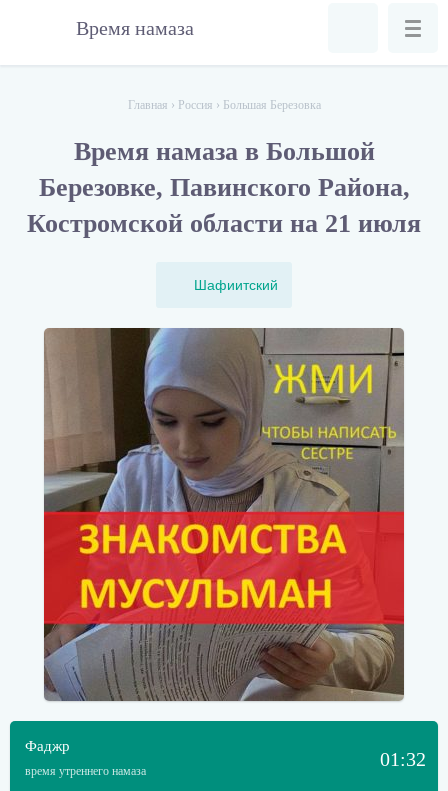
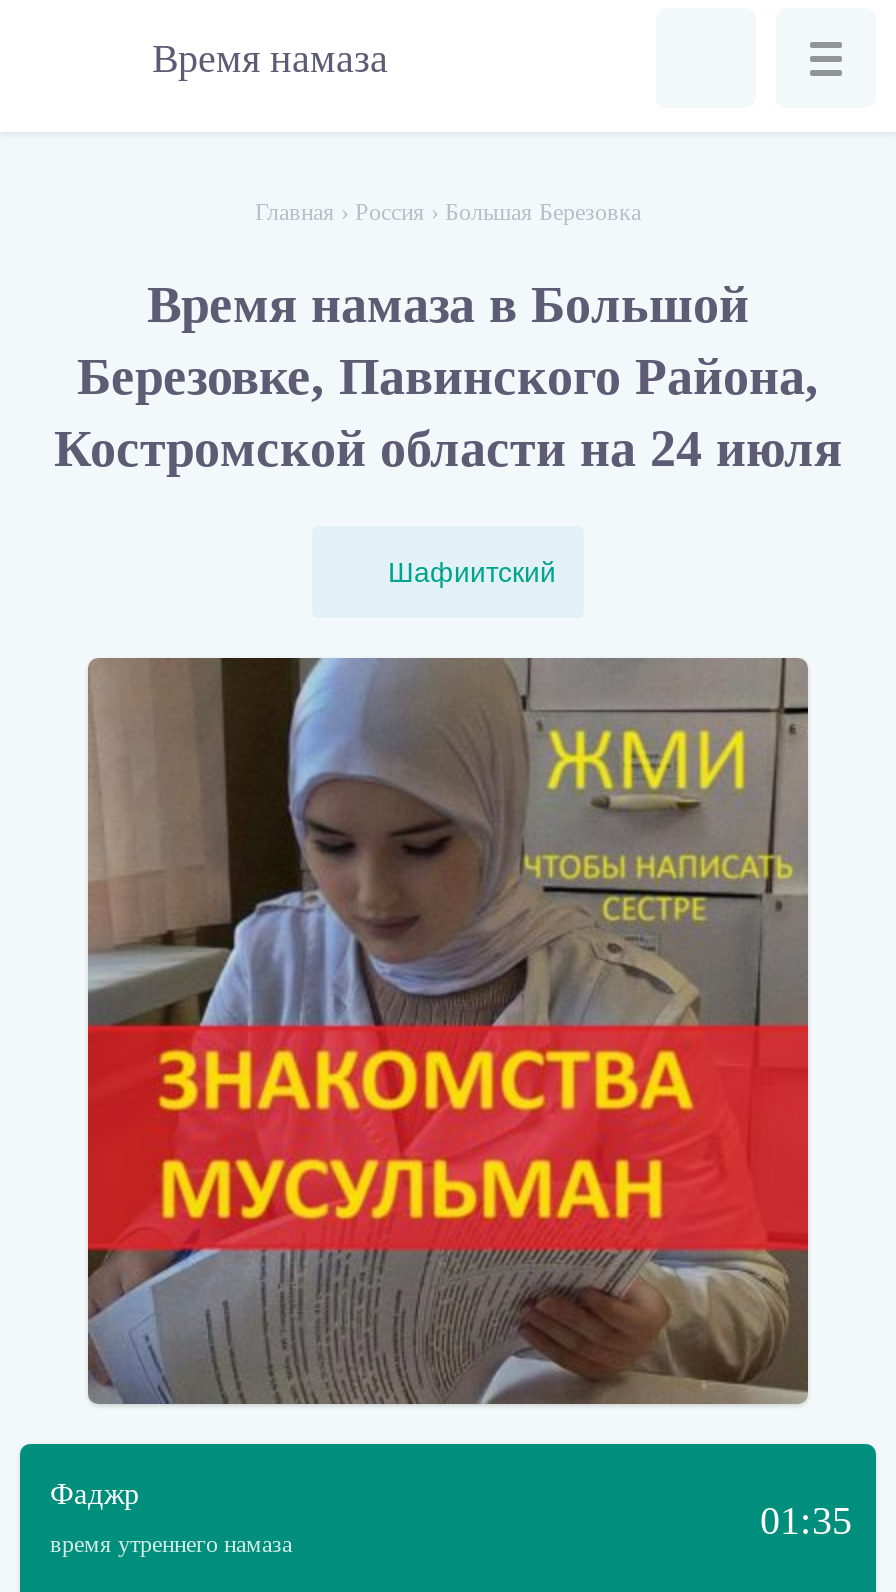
- Костромской области на 21 июля
+ Костромской области на 24 июля

- 01:32
+ 01:35
